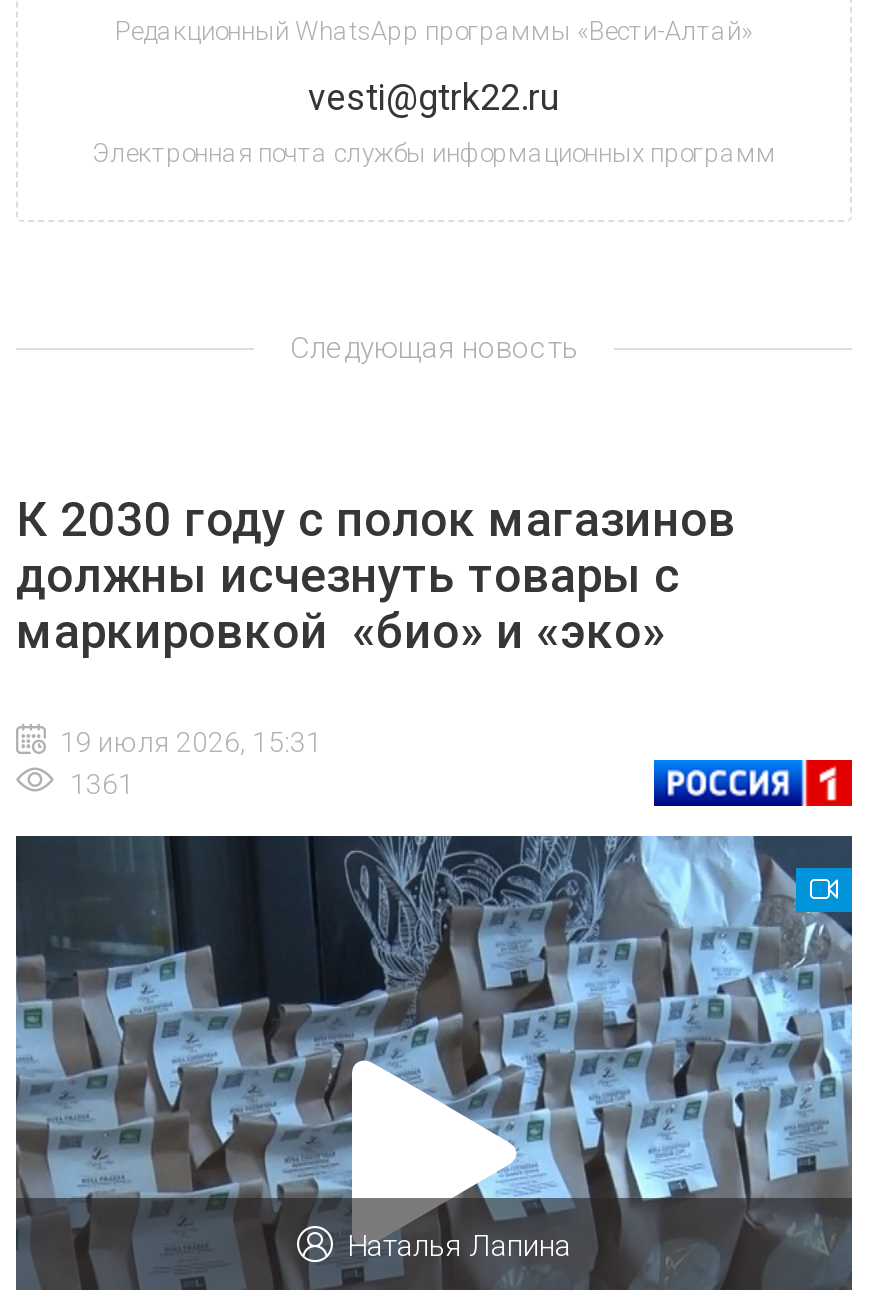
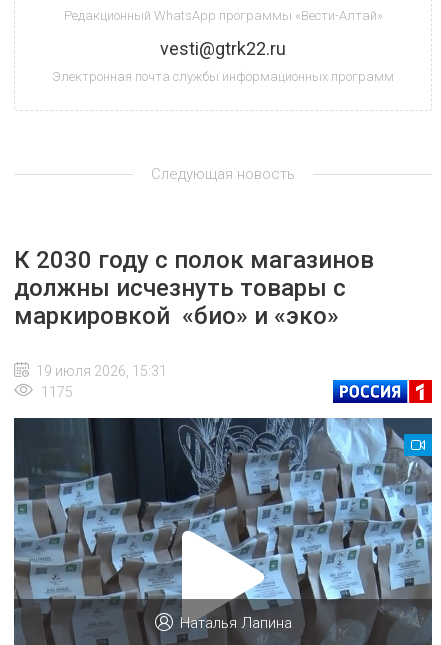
- 1361
+ 1175
